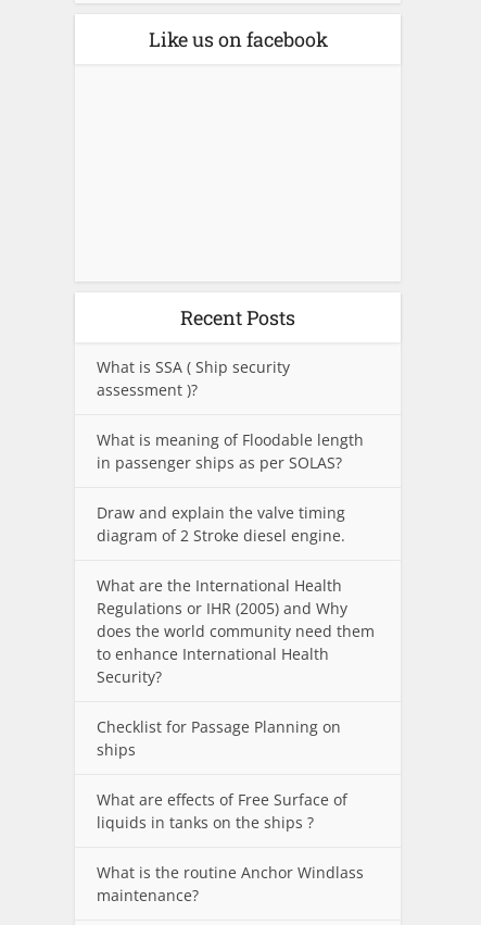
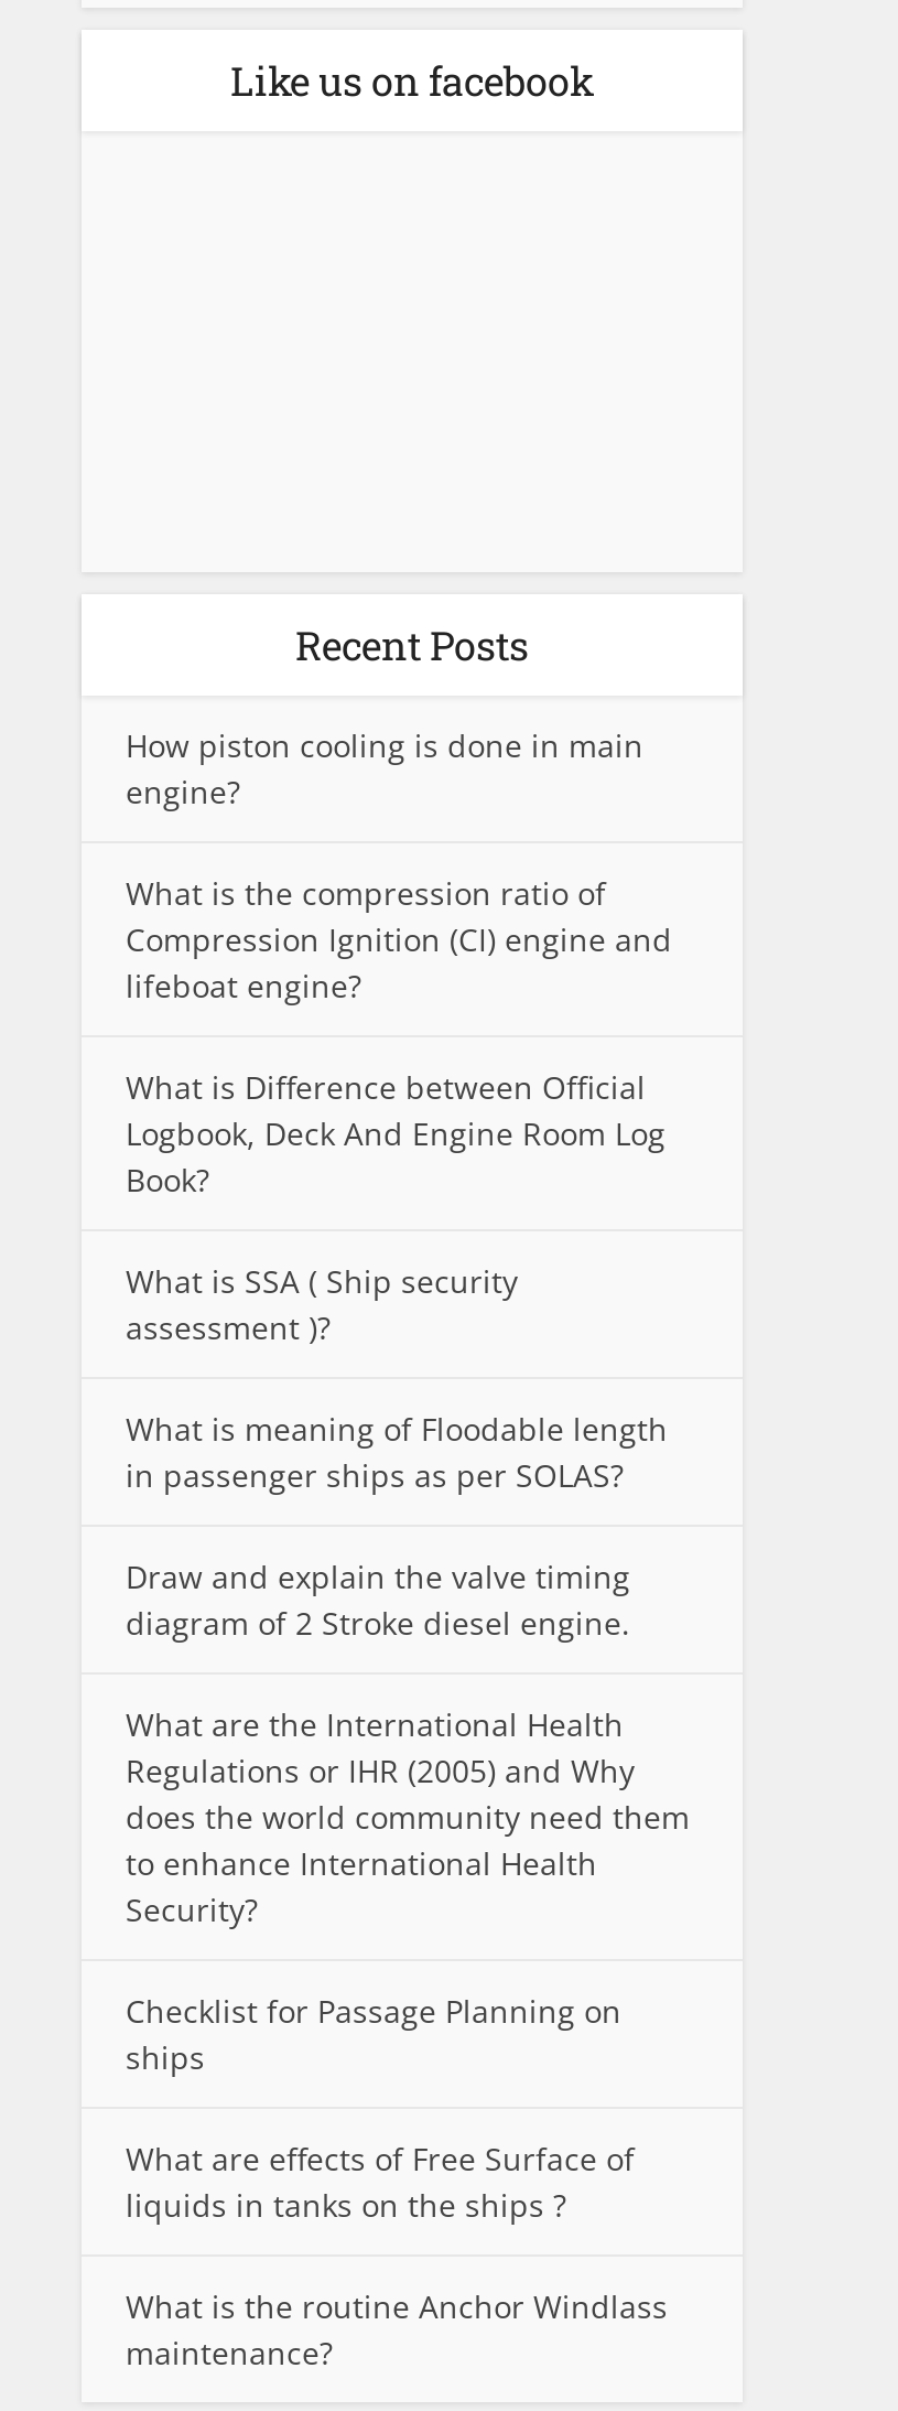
+ How piston cooling is done in main
+ engine?
+ What is the compression ratio of
+ Compression Ignition (CI) engine and
+ lifeboat engine?
+ What is Difference between Official
+ Logbook, Deck And Engine Room Log
+ Book?
